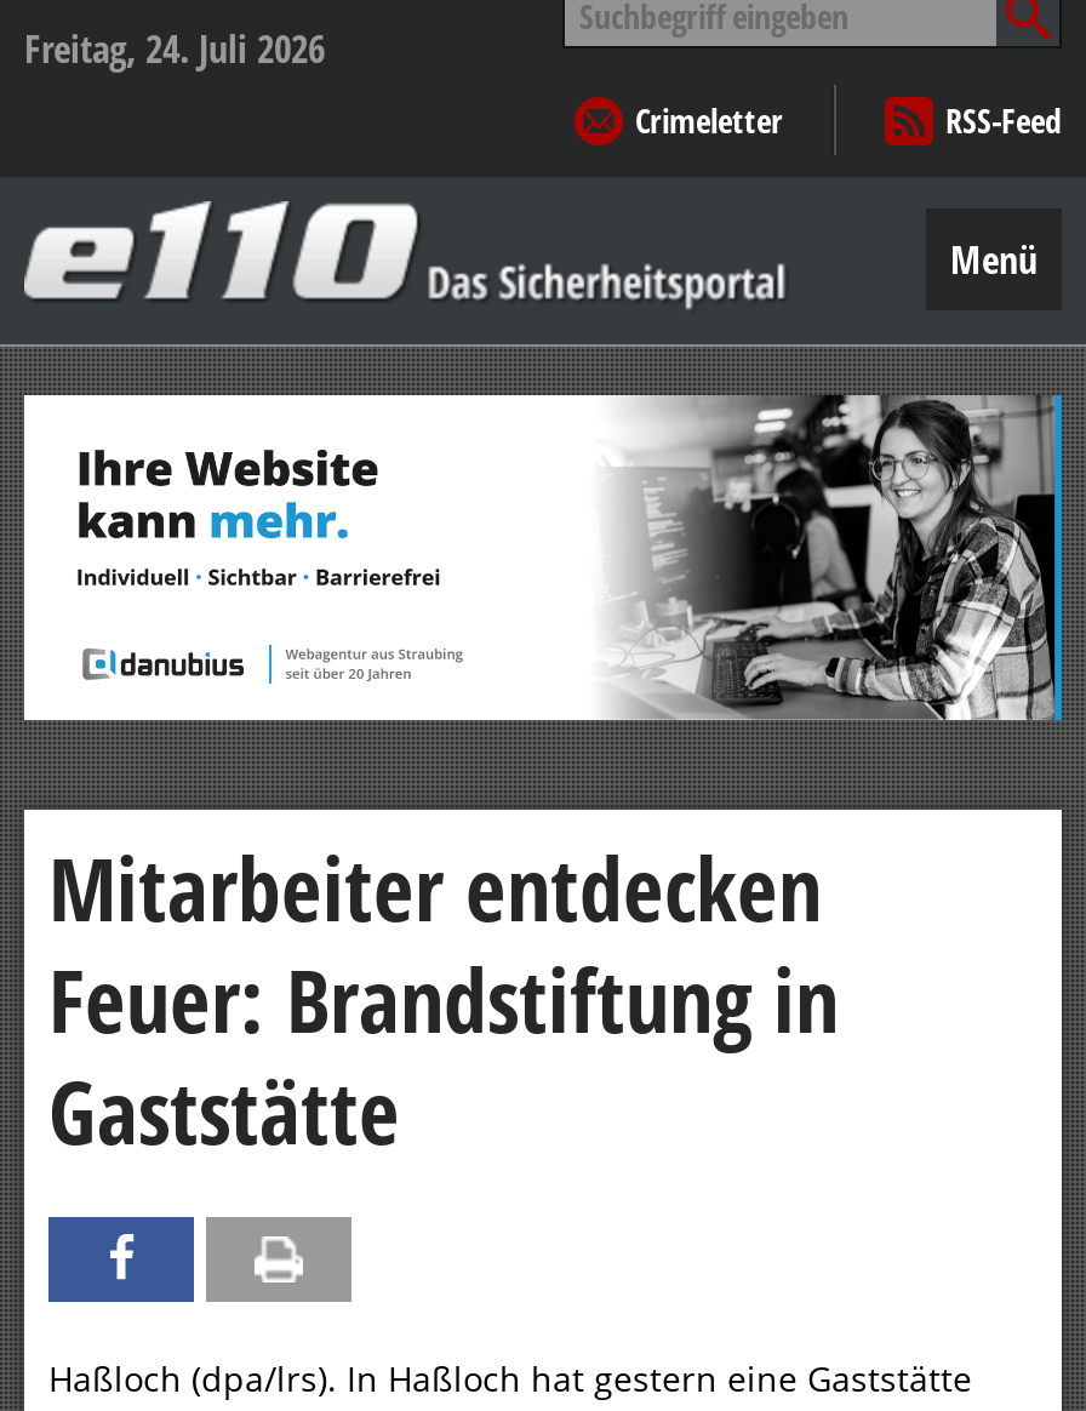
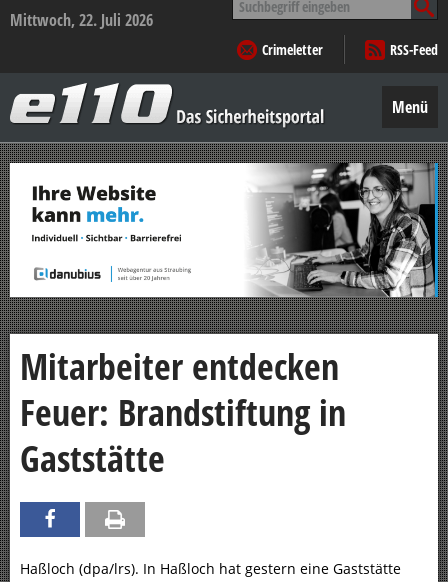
- Freitag, 24. Juli 2026
+ Mittwoch, 22. Juli 2026
